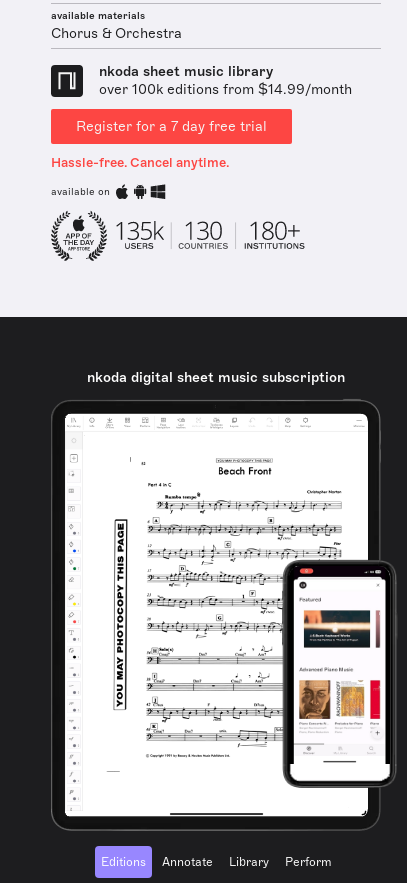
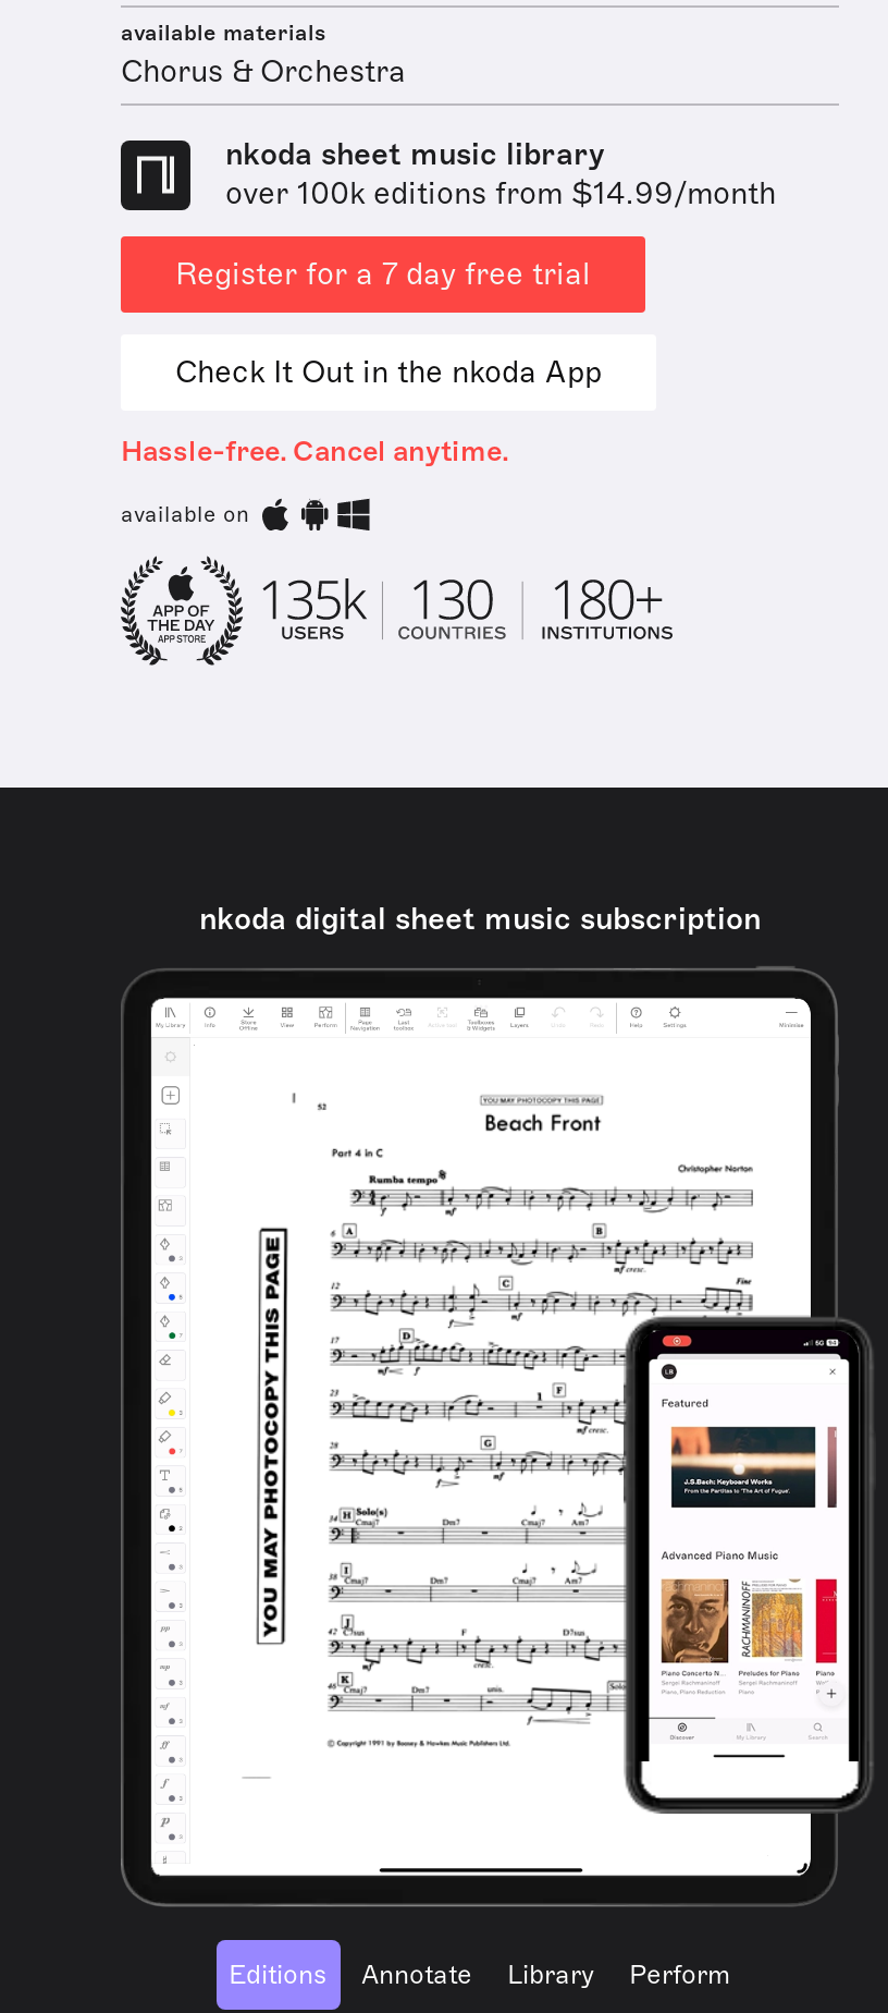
+ Check It Out in the nkoda App
